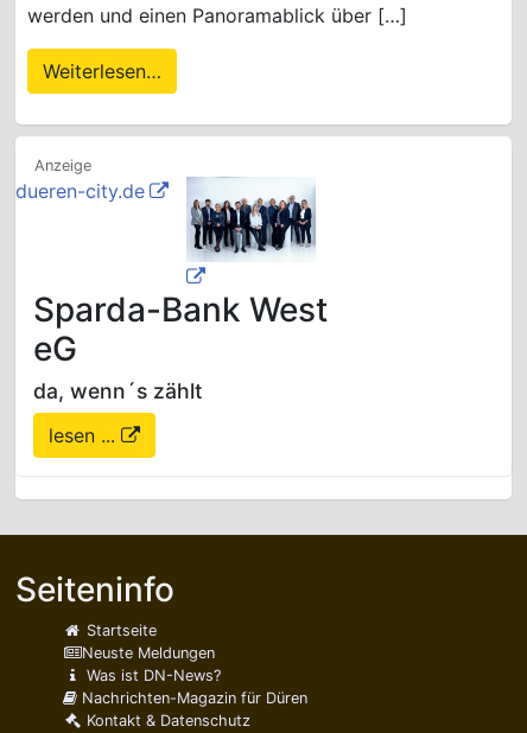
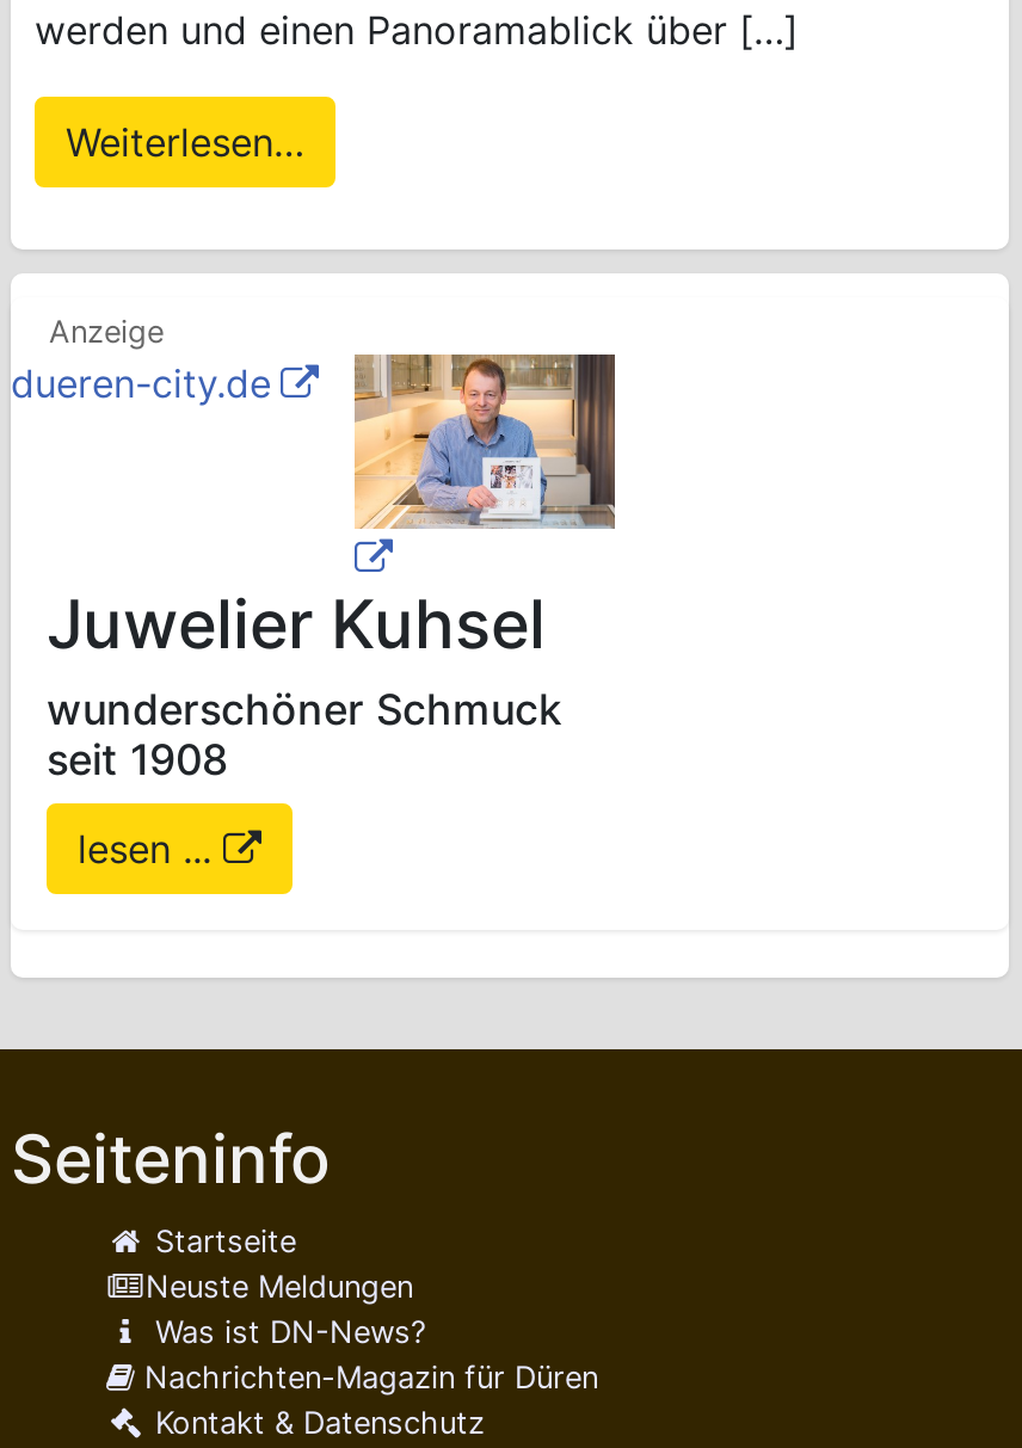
- [image]
- Sparda-Bank West
- eG
- da, wenn´s zählt
+ [image]
+ Juwelier Kuhsel
+ wunderschöner Schmuck
+ seit 1908
